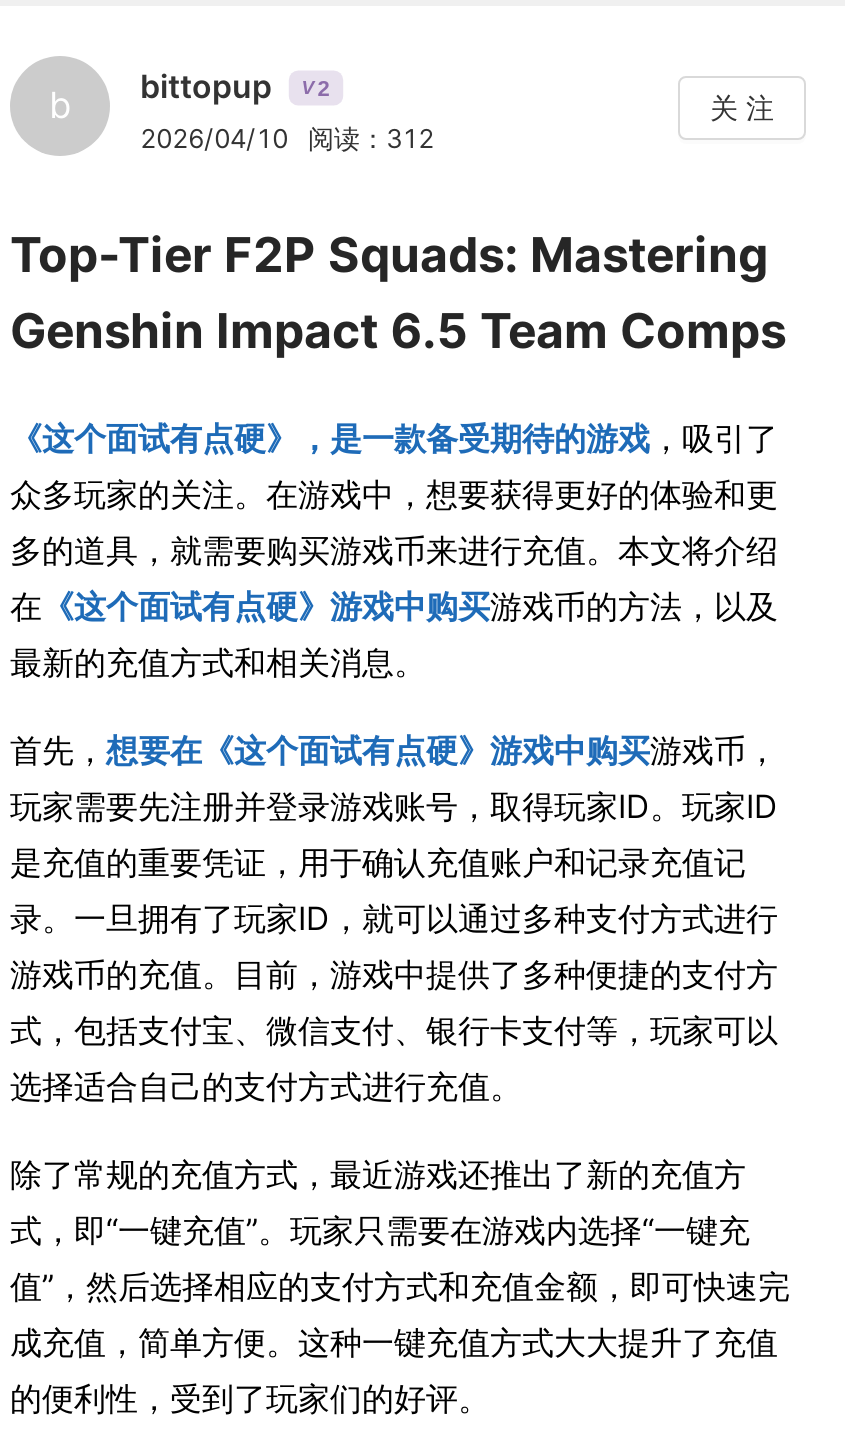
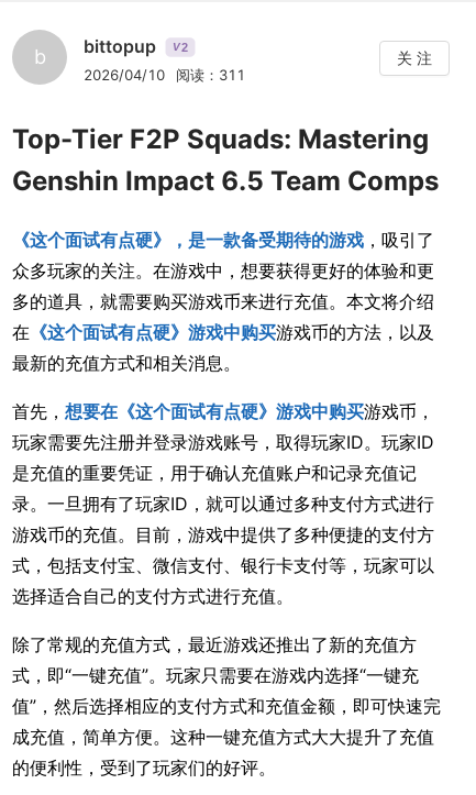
- 2026/04/10 阅读：312
+ 2026/04/10 阅读：311
